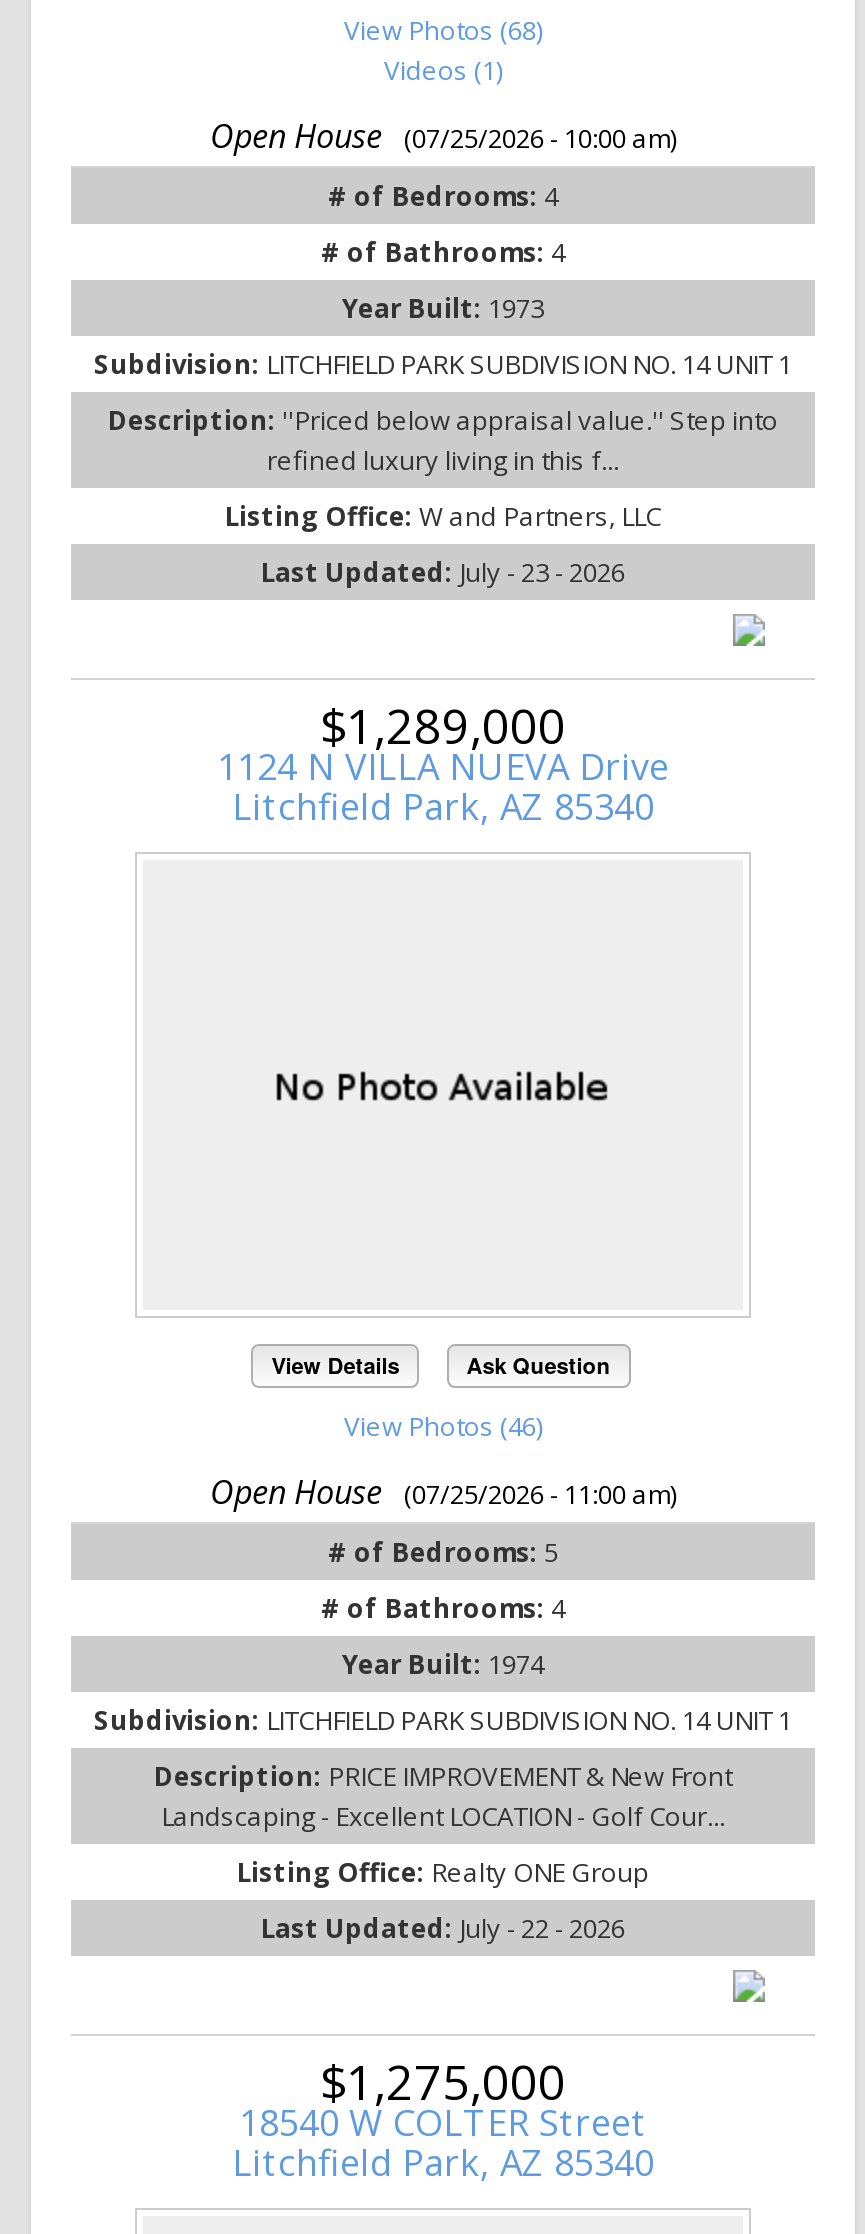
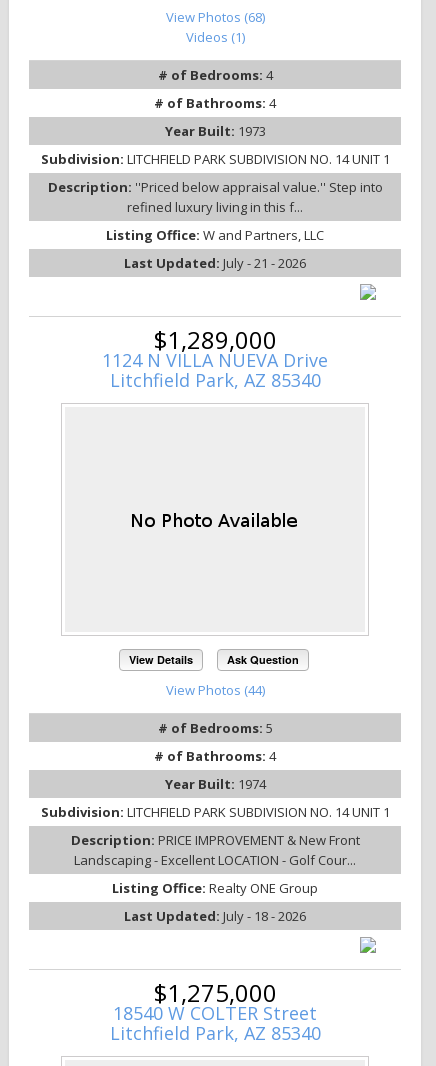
- Open House (07/25/2026 - 10:00 am)

- Last Updated: July - 23 - 2026
+ Last Updated: July - 21 - 2026

- View Photos (46)
- Open House (07/25/2026 - 11:00 am)
+ View Photos (44)

- Last Updated: July - 22 - 2026
+ Last Updated: July - 18 - 2026
